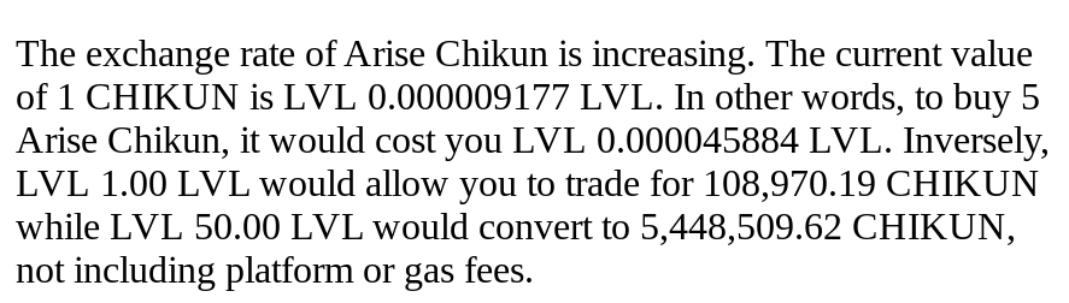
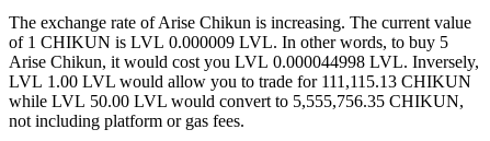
- of 1 CHIKUN is LVL 0.000009177 LVL. In other words, to buy 5
+ of 1 CHIKUN is LVL 0.000009 LVL. In other words, to buy 5

- Arise Chikun, it would cost you LVL 0.000045884 LVL. Inversely,
+ Arise Chikun, it would cost you LVL 0.000044998 LVL. Inversely,

- LVL 1.00 LVL would allow you to trade for 108,970.19 CHIKUN
+ LVL 1.00 LVL would allow you to trade for 111,115.13 CHIKUN

- while LVL 50.00 LVL would convert to 5,448,509.62 CHIKUN,
+ while LVL 50.00 LVL would convert to 5,555,756.35 CHIKUN,
